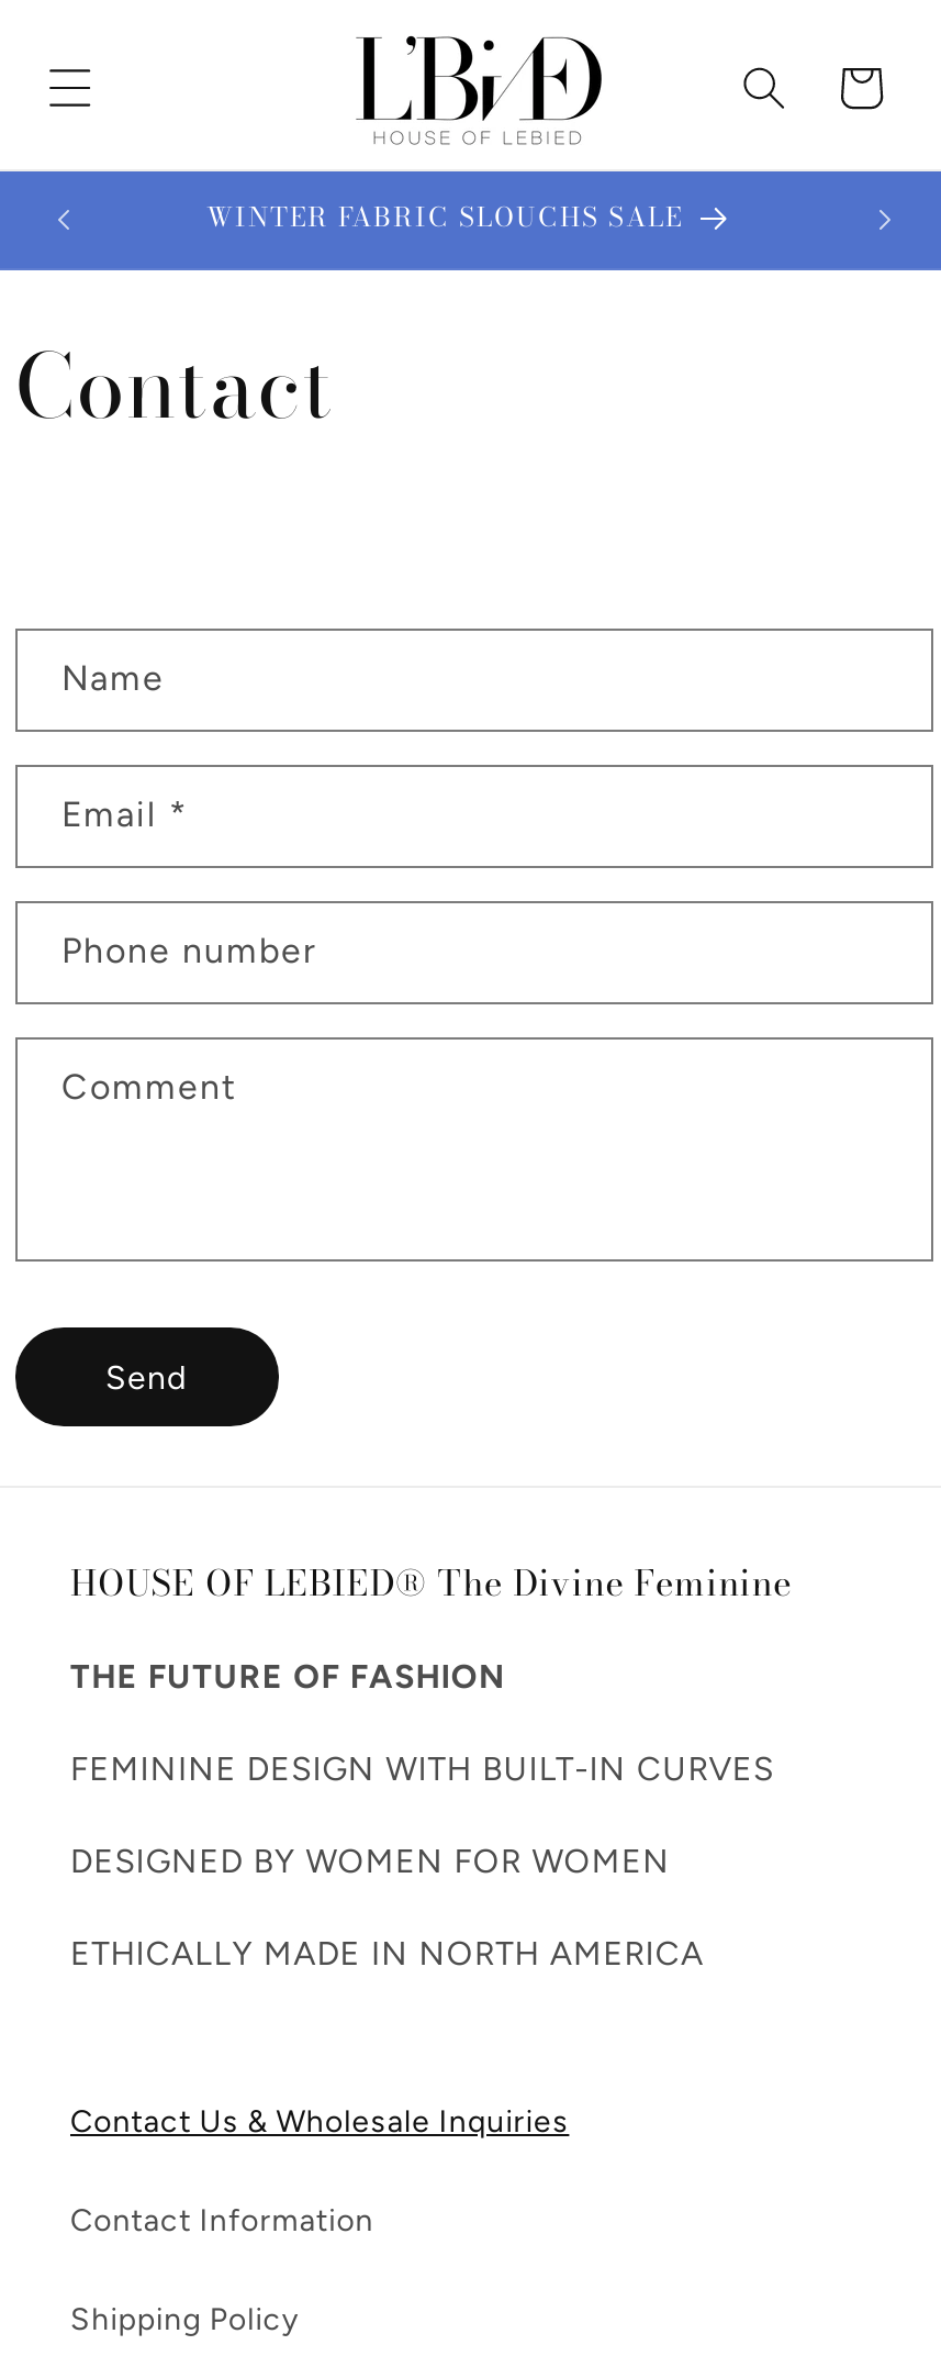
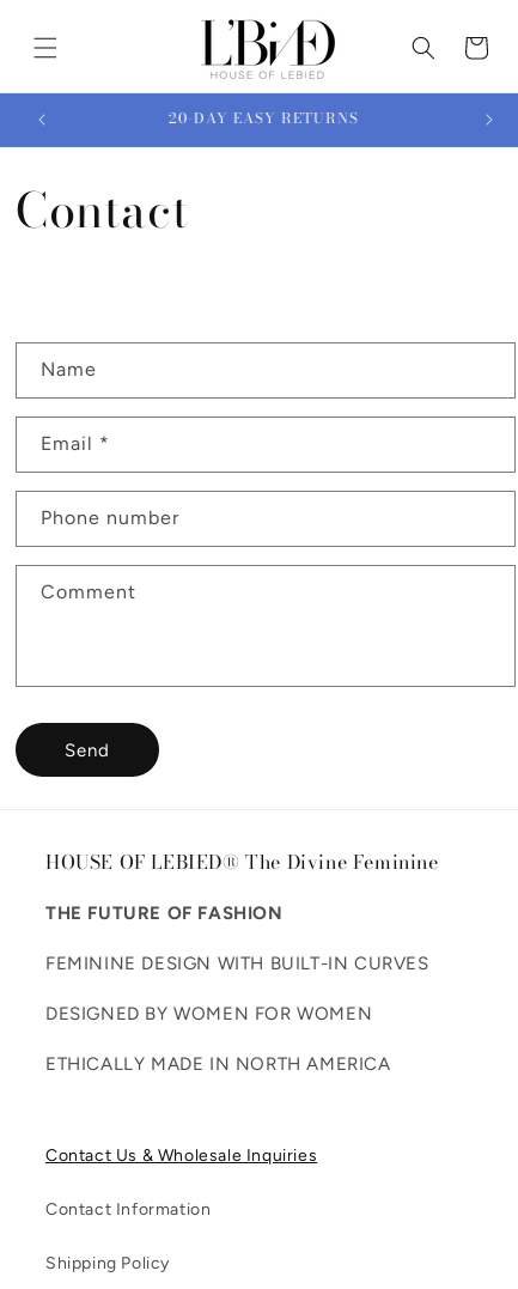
- WINTER FABRIC SLOUCHS SALE
+ 20-DAY EASY RETURNS
